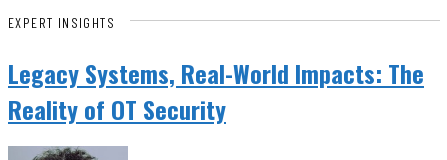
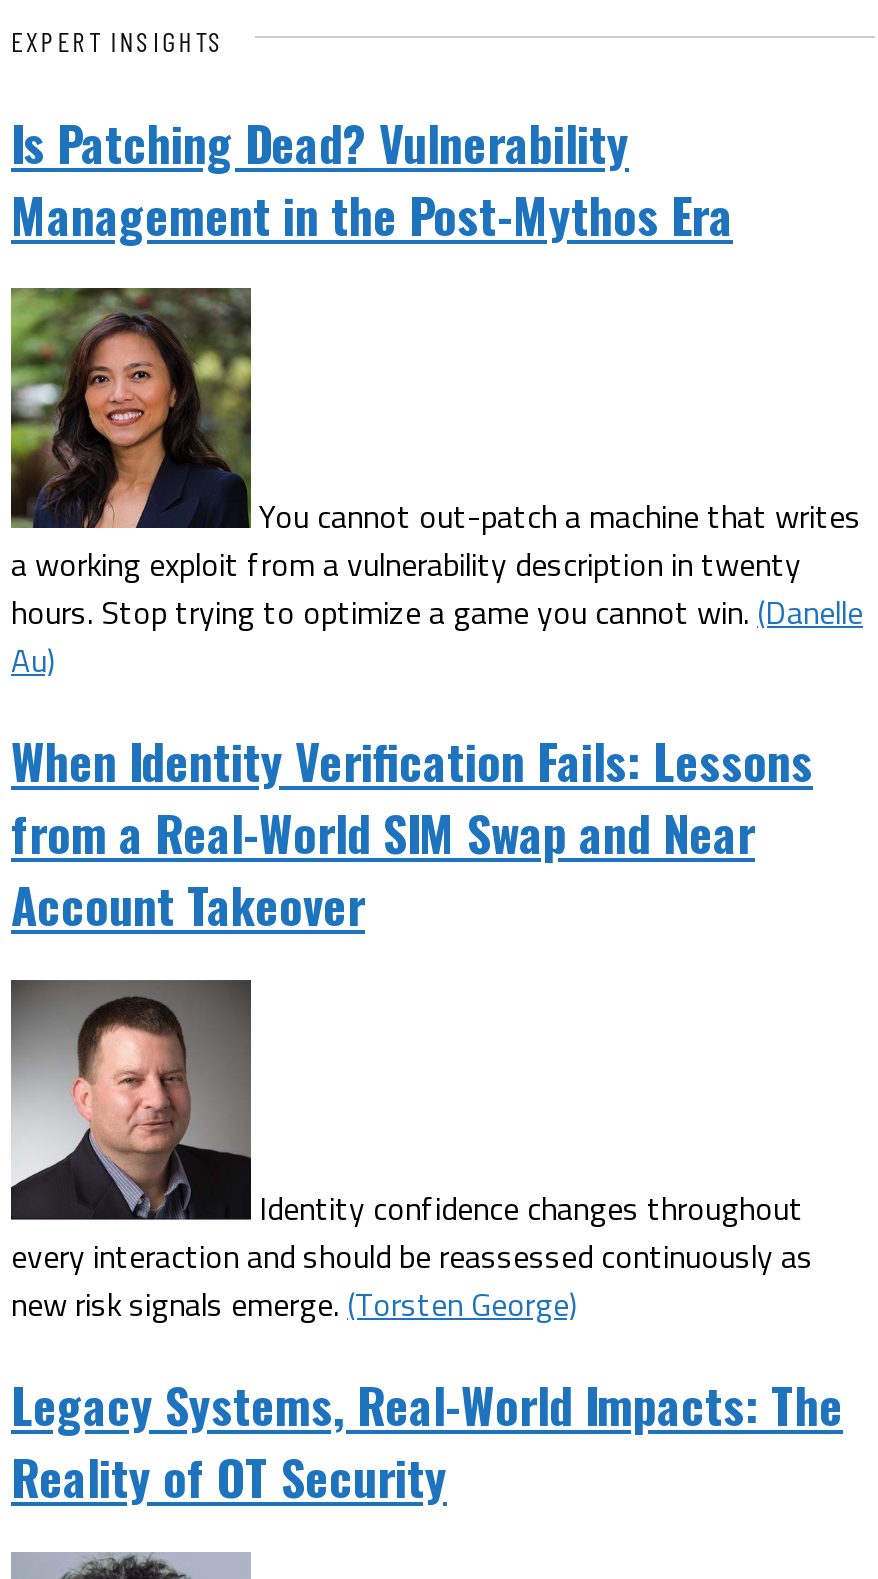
+ [image]
+ You cannot out-patch a machine that writes
+ a working exploit from a vulnerability description in twenty
+ hours. Stop trying to optimize a game you cannot win. (Danelle
+ Au)
+ When Identity Verification Fails: Lessons
+ from a Real-World SIM Swap and Near
+ Account Takeover

+ Is Patching Dead? Vulnerability
+ Management in the Post-Mythos Era

+ [image]
+ Identity confidence changes throughout
+ every interaction and should be reassessed continuously as
+ new risk signals emerge. (Torsten George)
